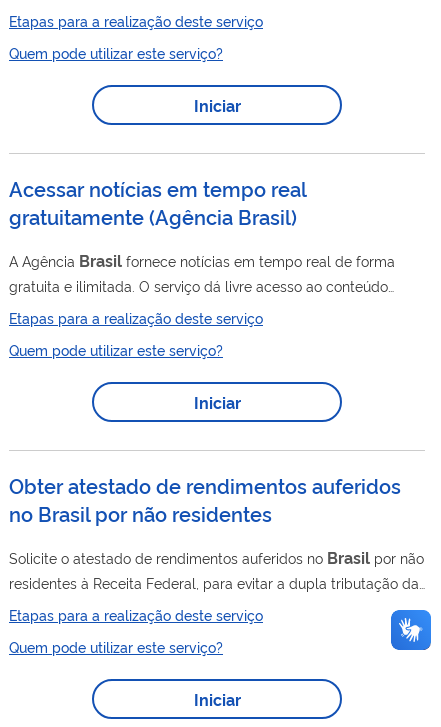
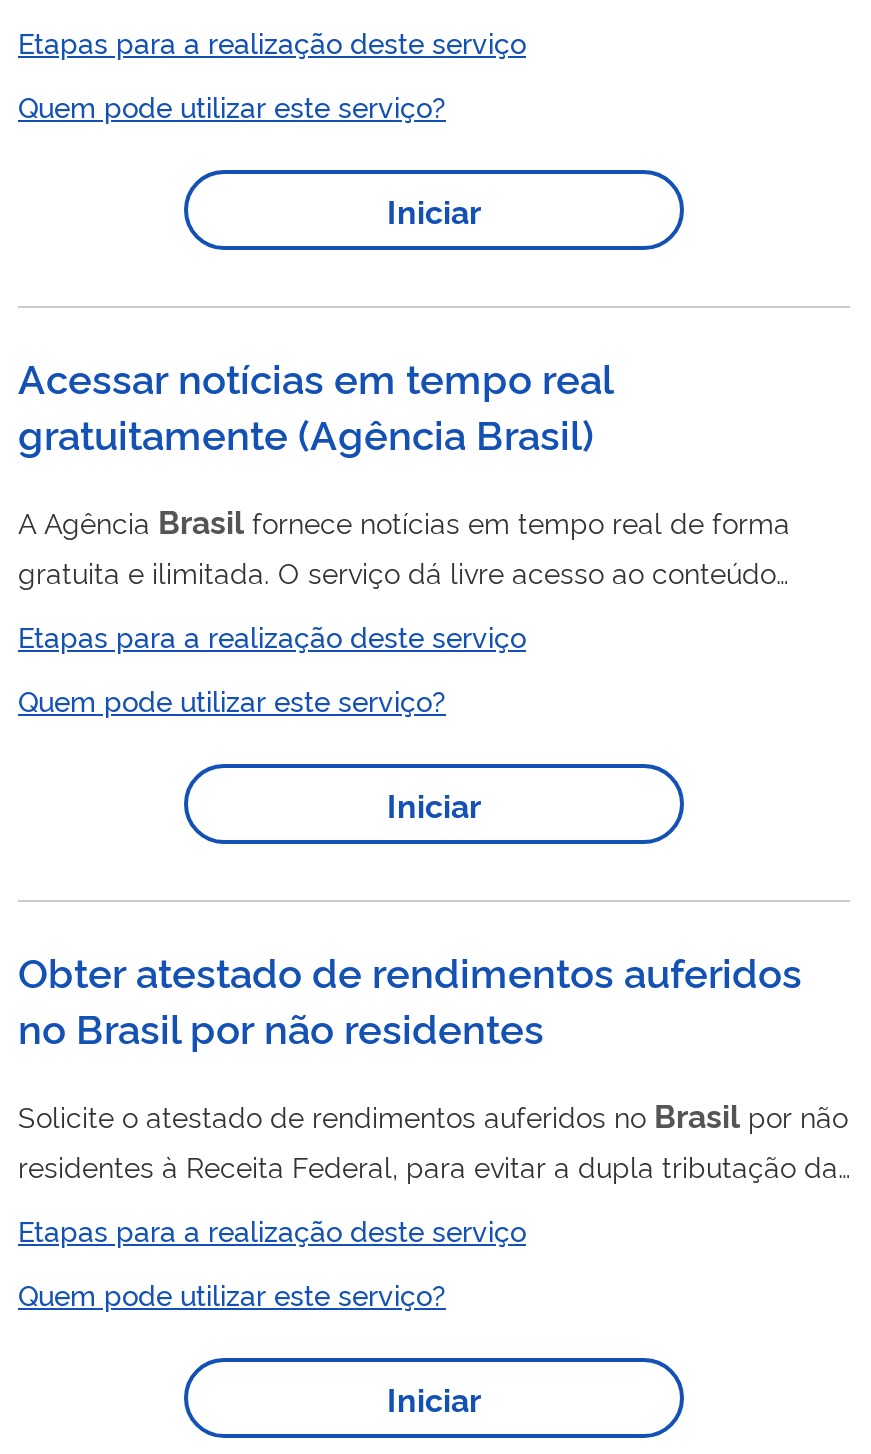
- [image]
